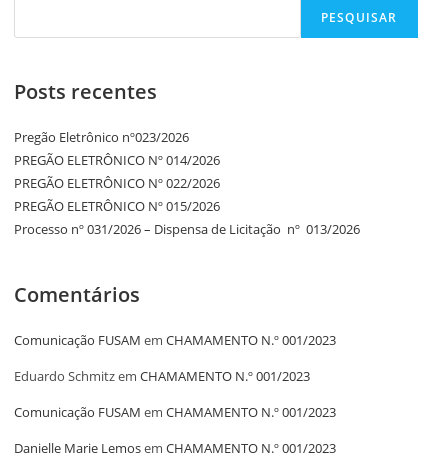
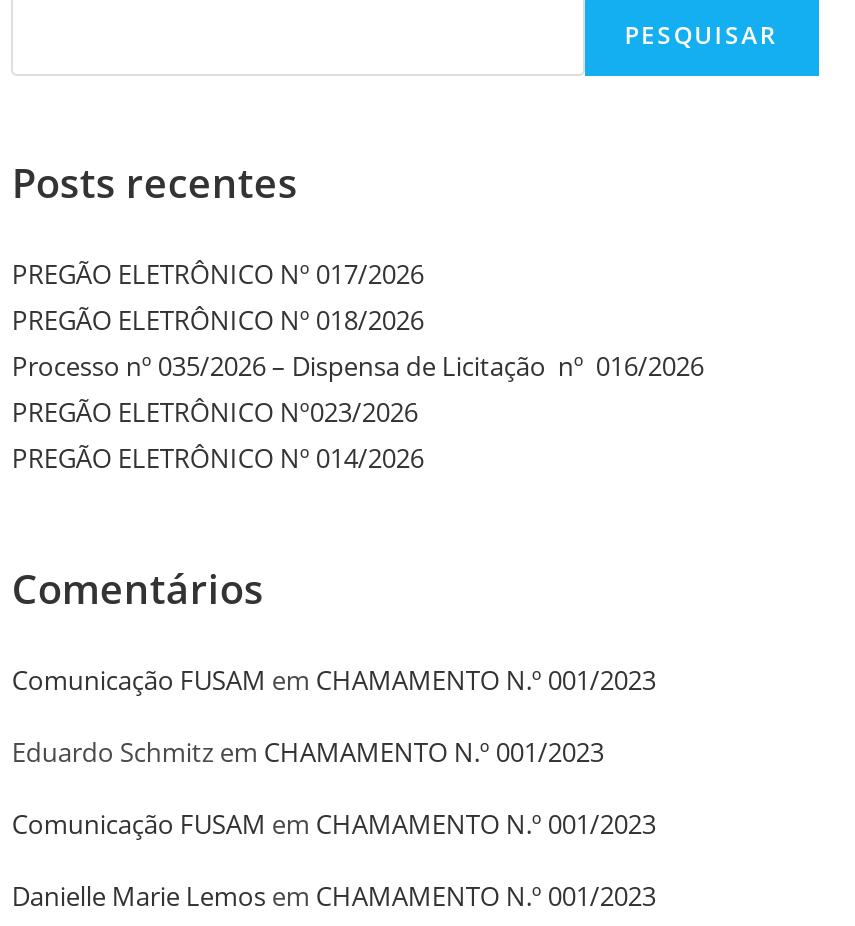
- Pregão Eletrônico nº023/2026
+ PREGÃO ELETRÔNICO Nº 017/2026
+ PREGÃO ELETRÔNICO Nº 018/2026
+ Processo nº 035/2026 – Dispensa de Licitação nº 016/2026
+ PREGÃO ELETRÔNICO Nº023/2026

moved down: PREGÃO ELETRÔNICO Nº 014/2026

- PREGÃO ELETRÔNICO Nº 022/2026
- PREGÃO ELETRÔNICO Nº 015/2026
- Processo nº 031/2026 – Dispensa de Licitação nº 013/2026
